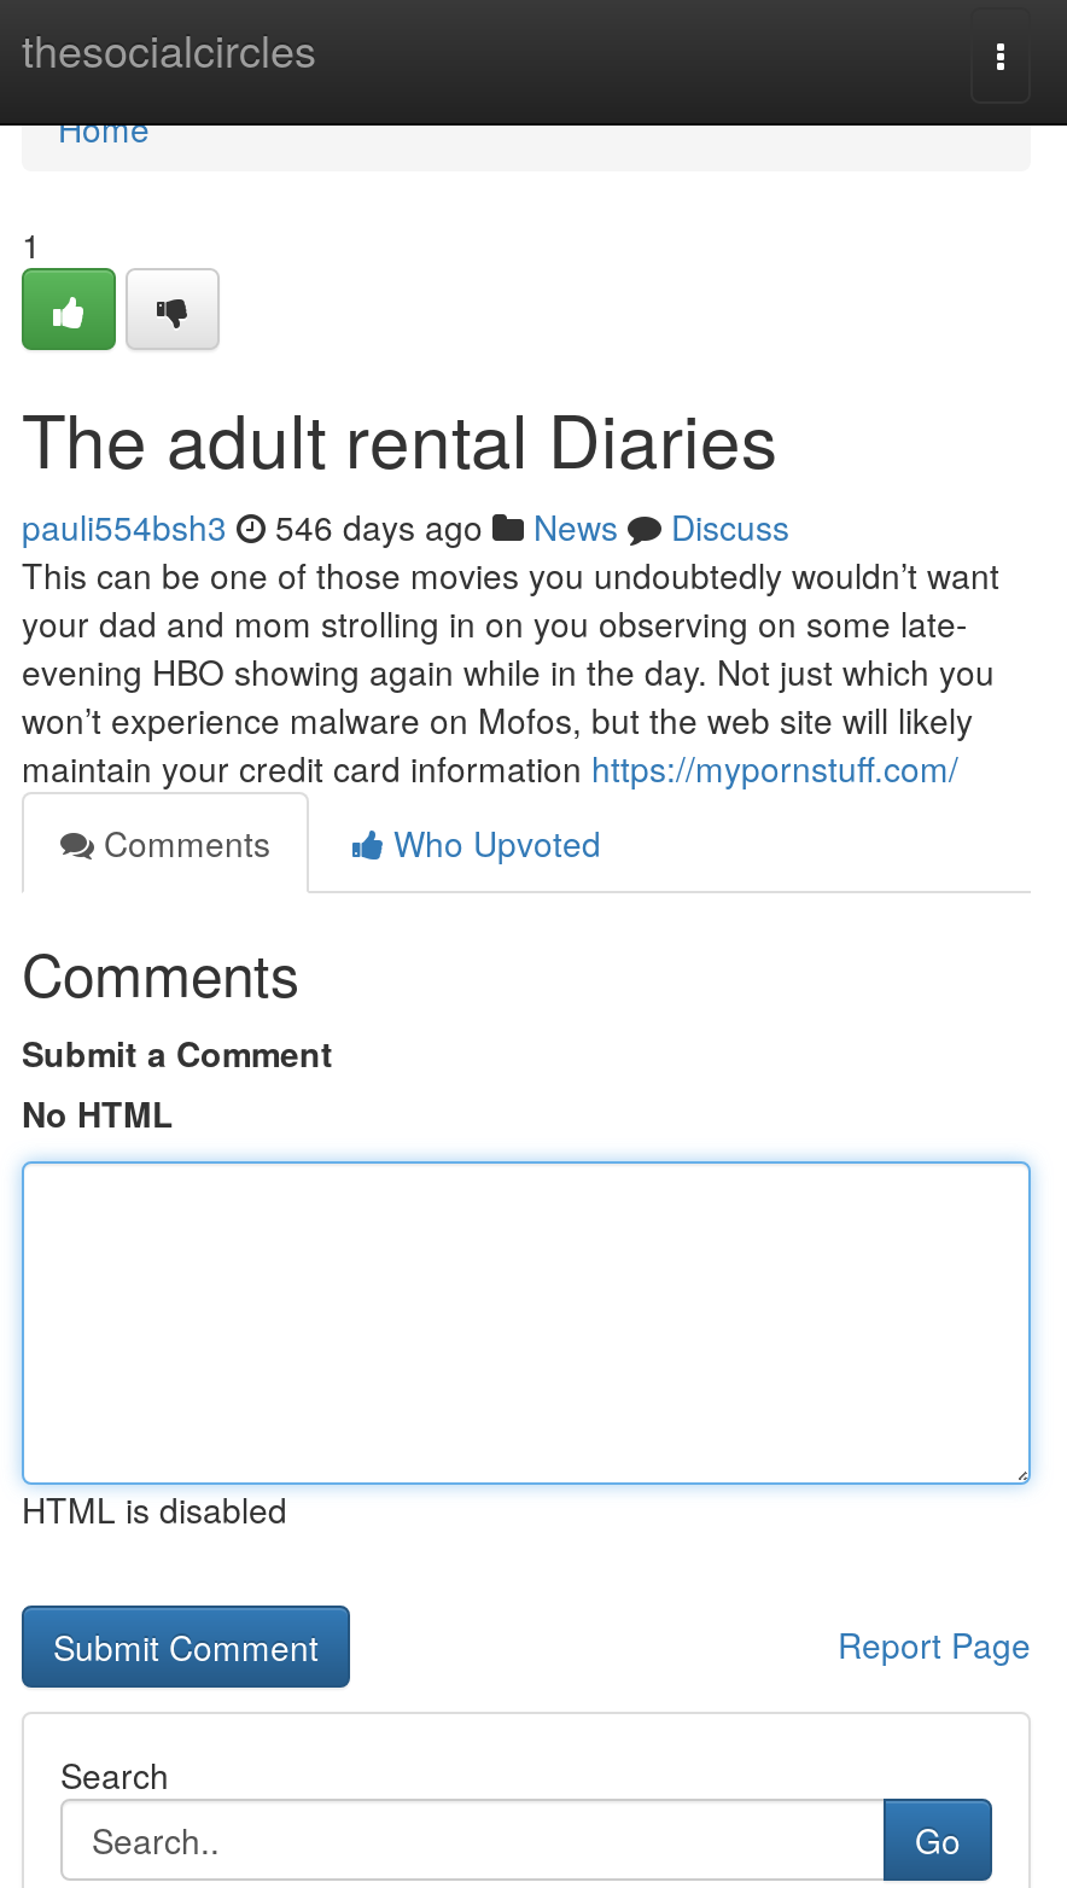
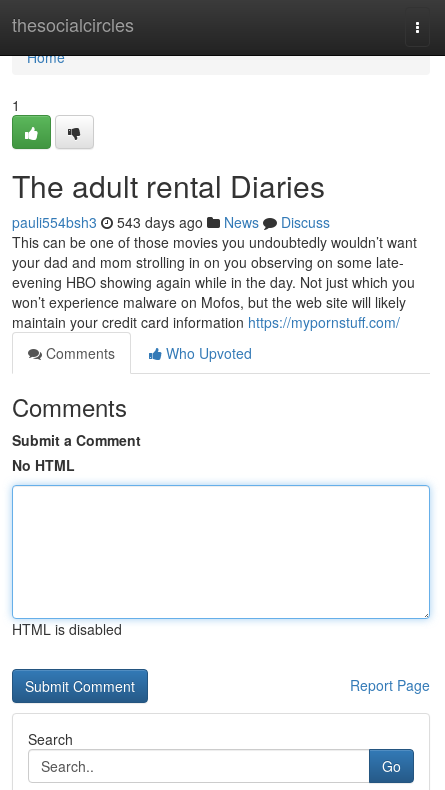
- pauli554bsh3 546 days ago News Discuss
+ pauli554bsh3 543 days ago News Discuss
